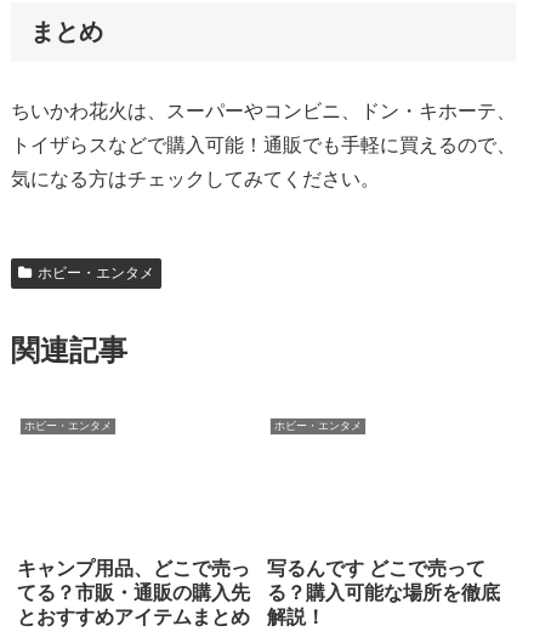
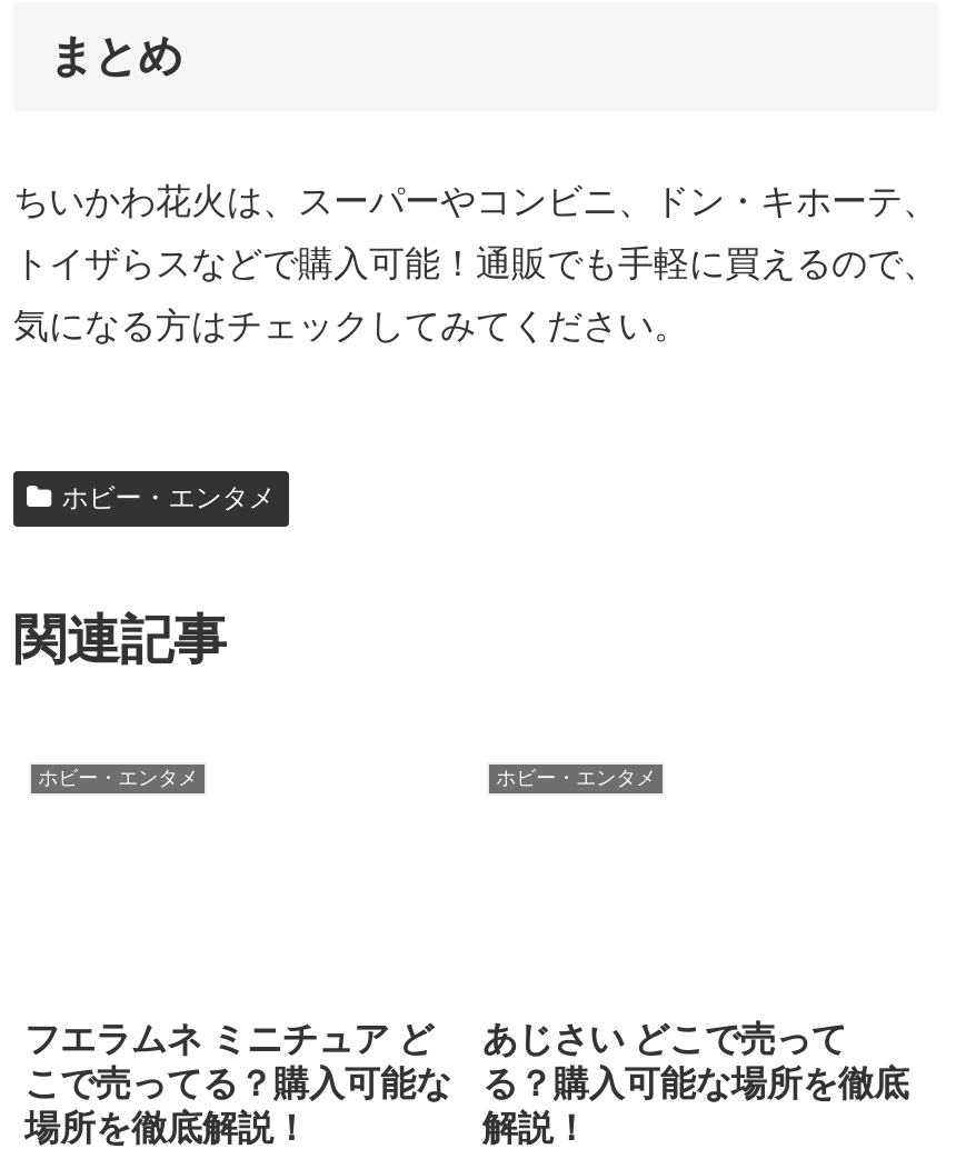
- キャンプ用品、どこで売っ
- てる？市販・通販の購入先
- とおすすめアイテムまとめ
+ フエラムネ ミニチュア ど
+ こで売ってる？購入可能な
+ 場所を徹底解説！

- 写るんです どこで売って
+ あじさい どこで売って
